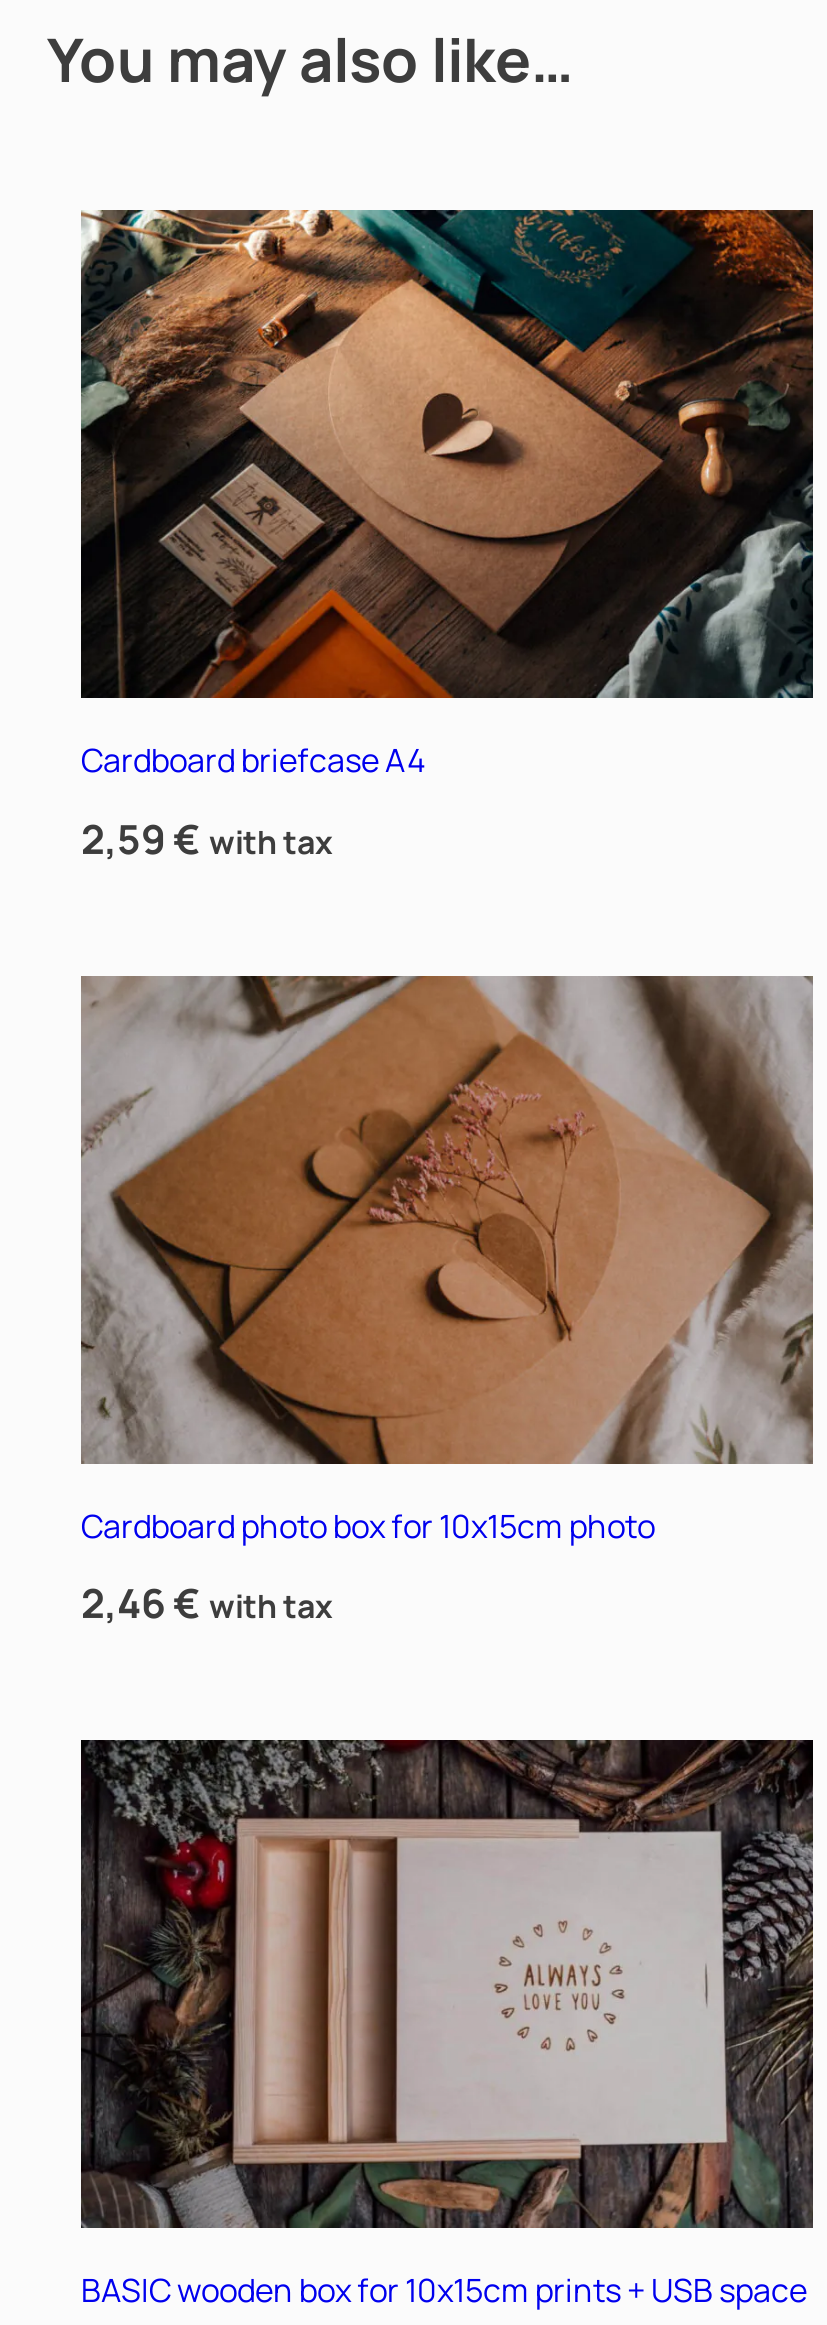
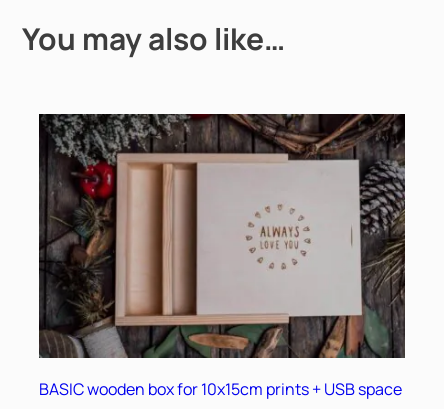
- [image]
- Cardboard briefcase A4
- 2,59 € with tax

- [image]
- Cardboard photo box for 10x15cm photo
- 2,46 € with tax
